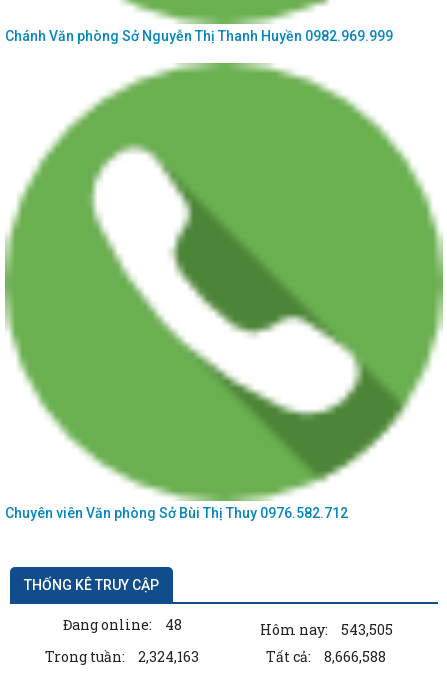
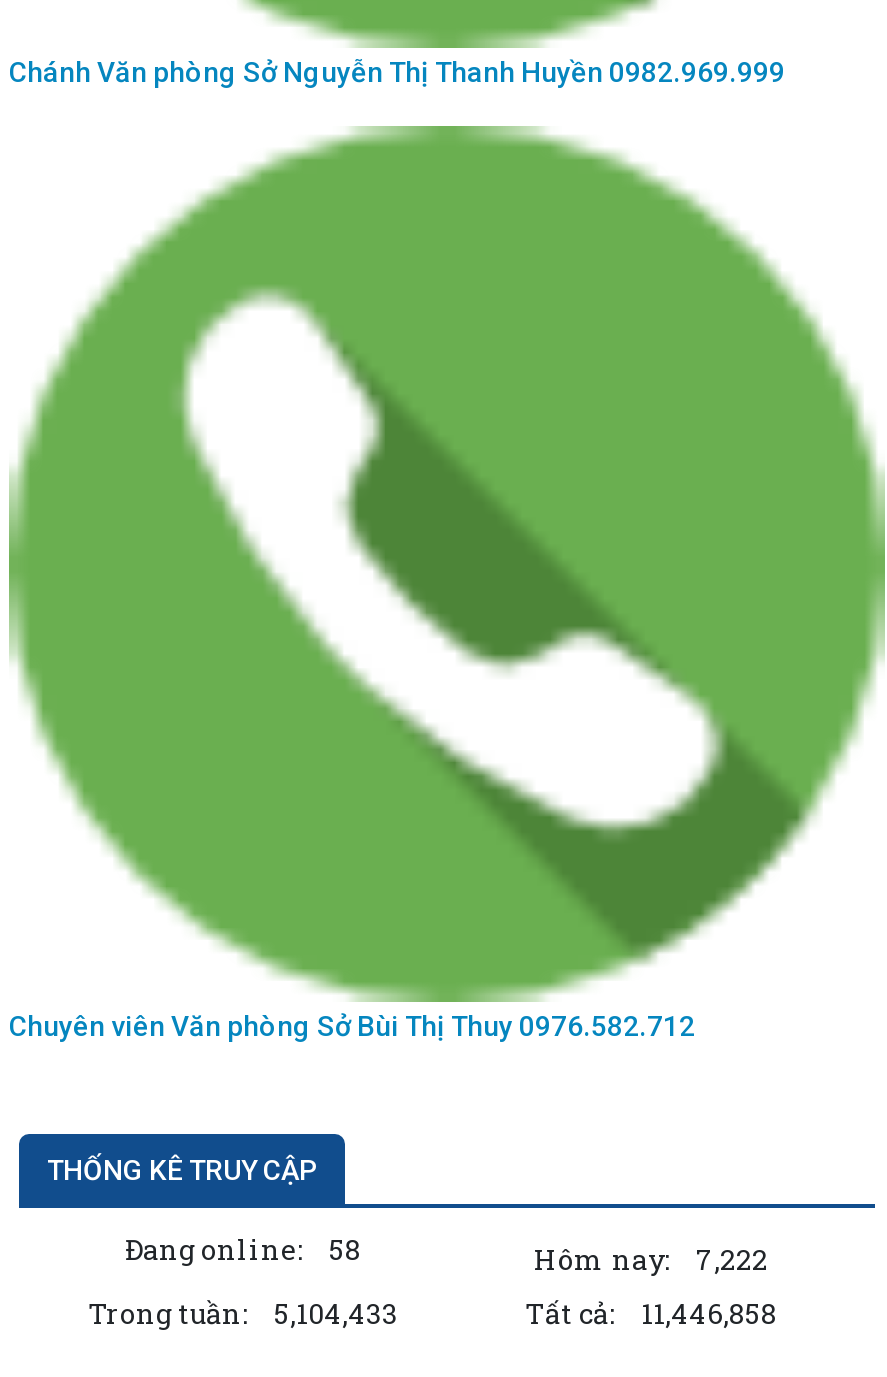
- Đang online: 48
+ Đang online: 58

- Hôm nay: 543,505
+ Hôm nay: 7,222

- Trong tuần: 2,324,163
+ Trong tuần: 5,104,433

- Tất cả: 8,666,588
+ Tất cả: 11,446,858
